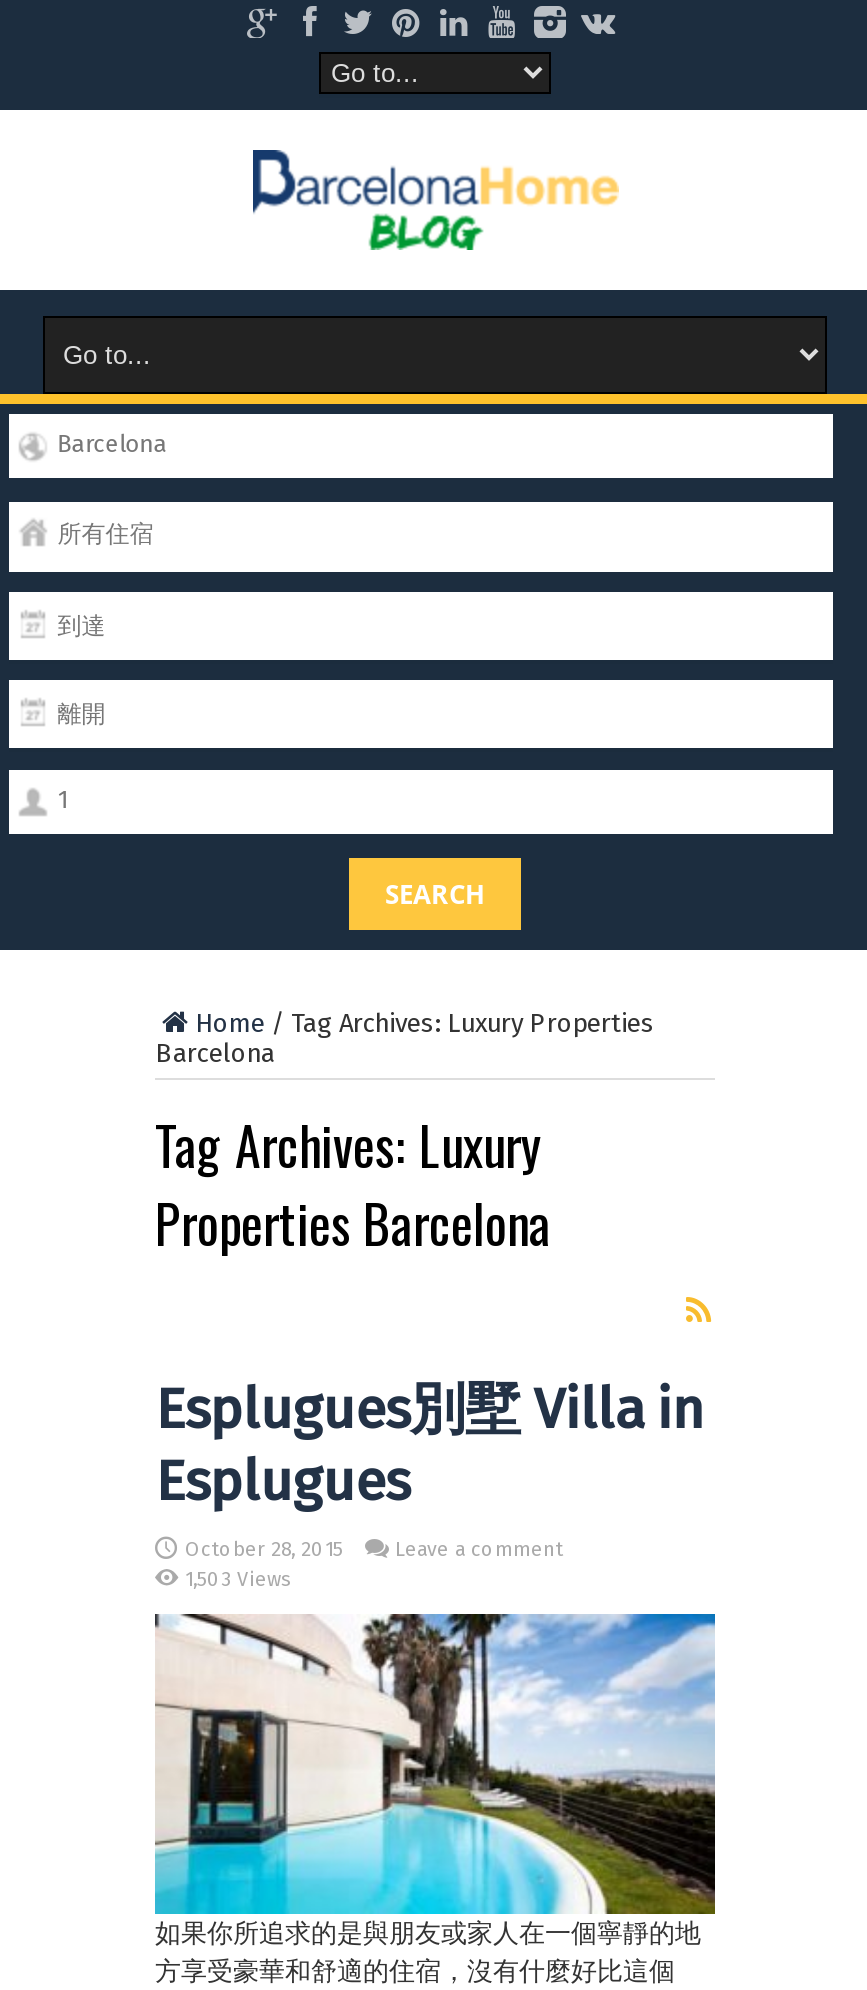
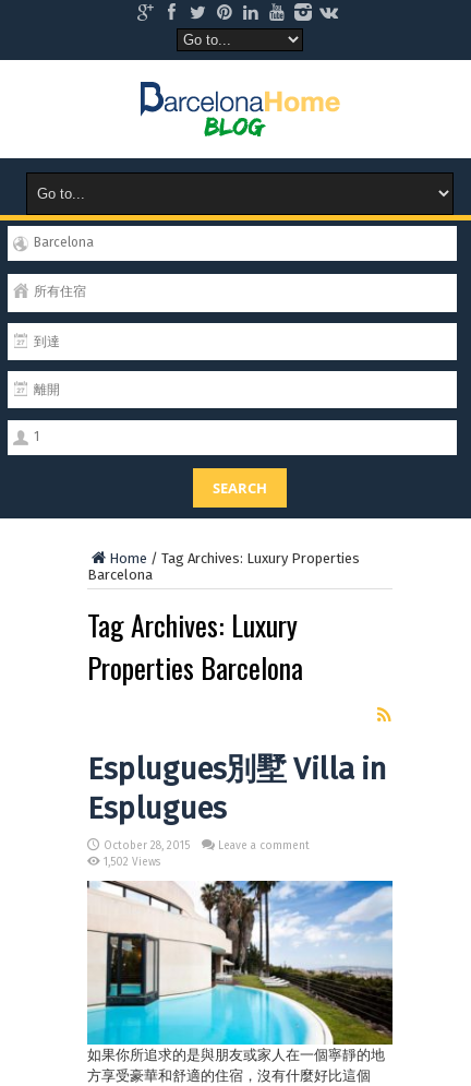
- 1,503 Views
+ 1,502 Views
